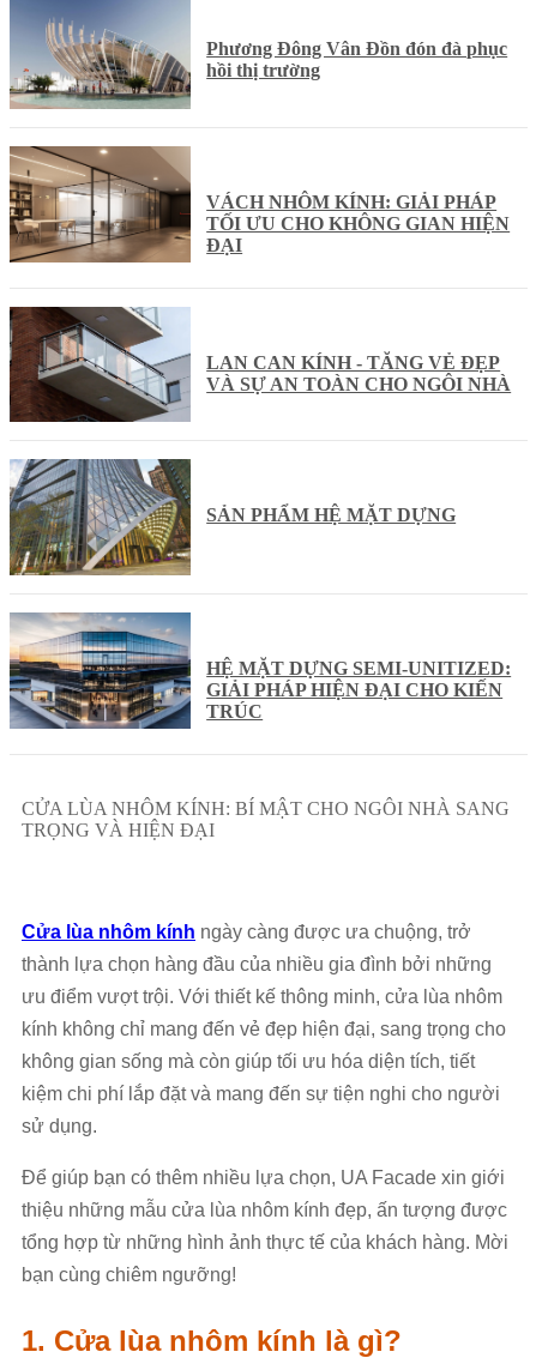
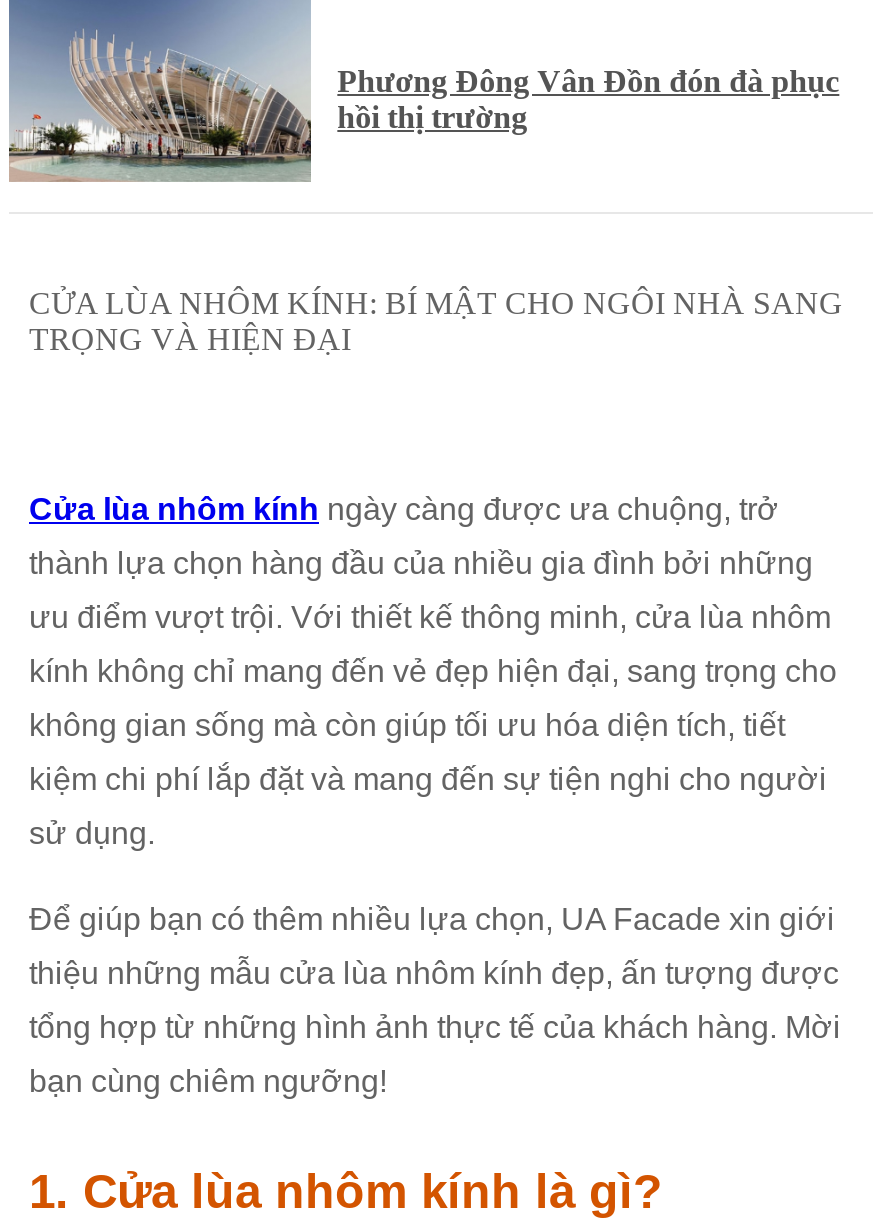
- [image]
- VÁCH NHÔM KÍNH: GIẢI PHÁP
- TỐI ƯU CHO KHÔNG GIAN HIỆN
- ĐẠI

- [image]
- LAN CAN KÍNH - TĂNG VẺ ĐẸP
- VÀ SỰ AN TOÀN CHO NGÔI NHÀ

- [image]
- SẢN PHẨM HỆ MẶT DỰNG

- [image]
- HỆ MẶT DỰNG SEMI-UNITIZED:
- GIẢI PHÁP HIỆN ĐẠI CHO KIẾN
- TRÚC
